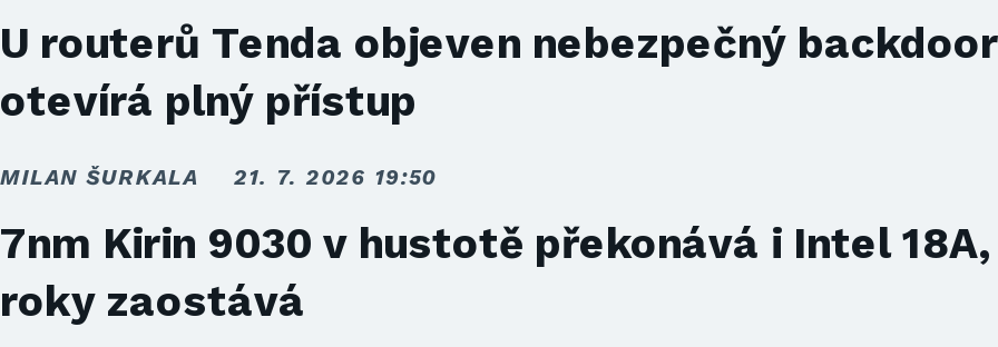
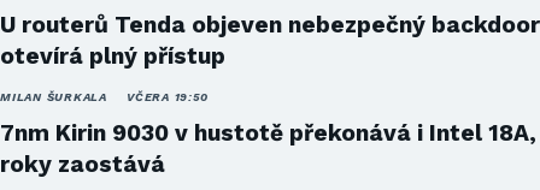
- MILAN ŠURKALA 21. 7. 2026 19:50
+ MILAN ŠURKALA VČERA 19:50
